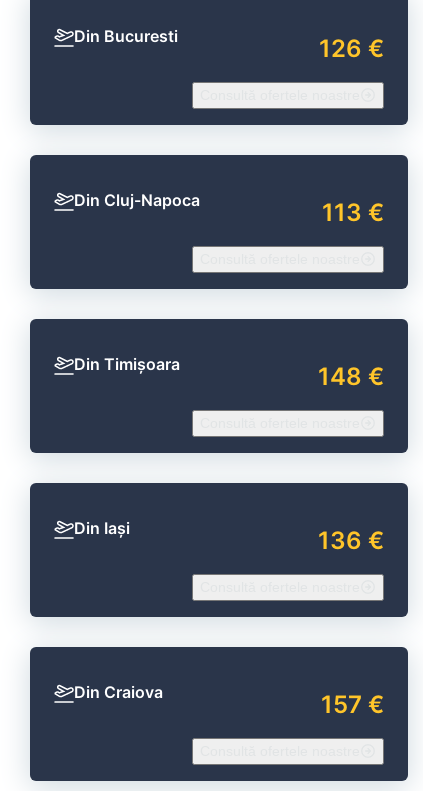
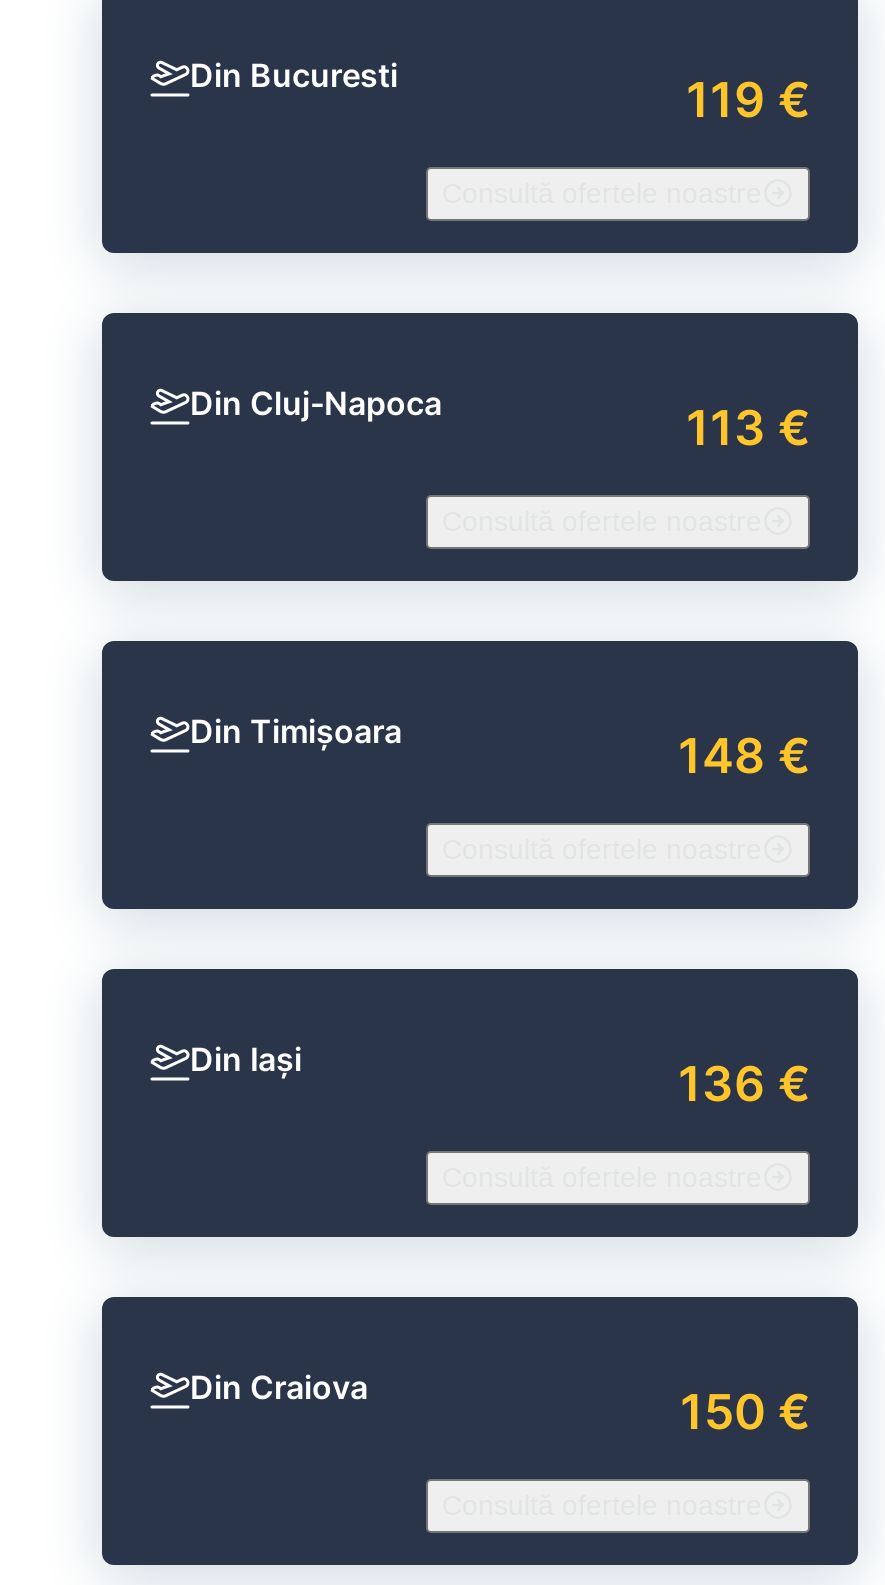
- 126 €
+ 119 €

- 157 €
+ 150 €
